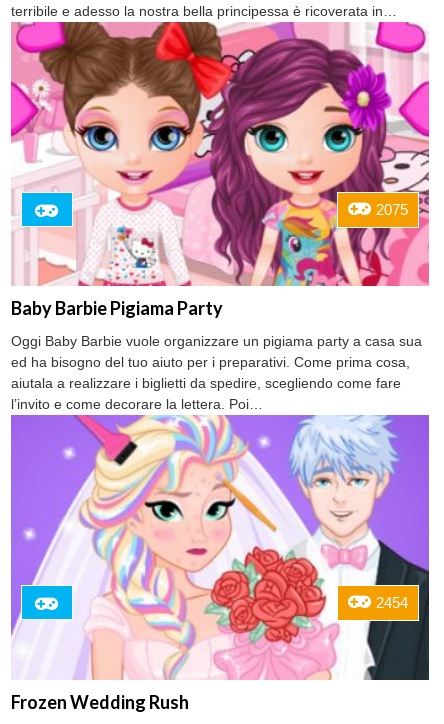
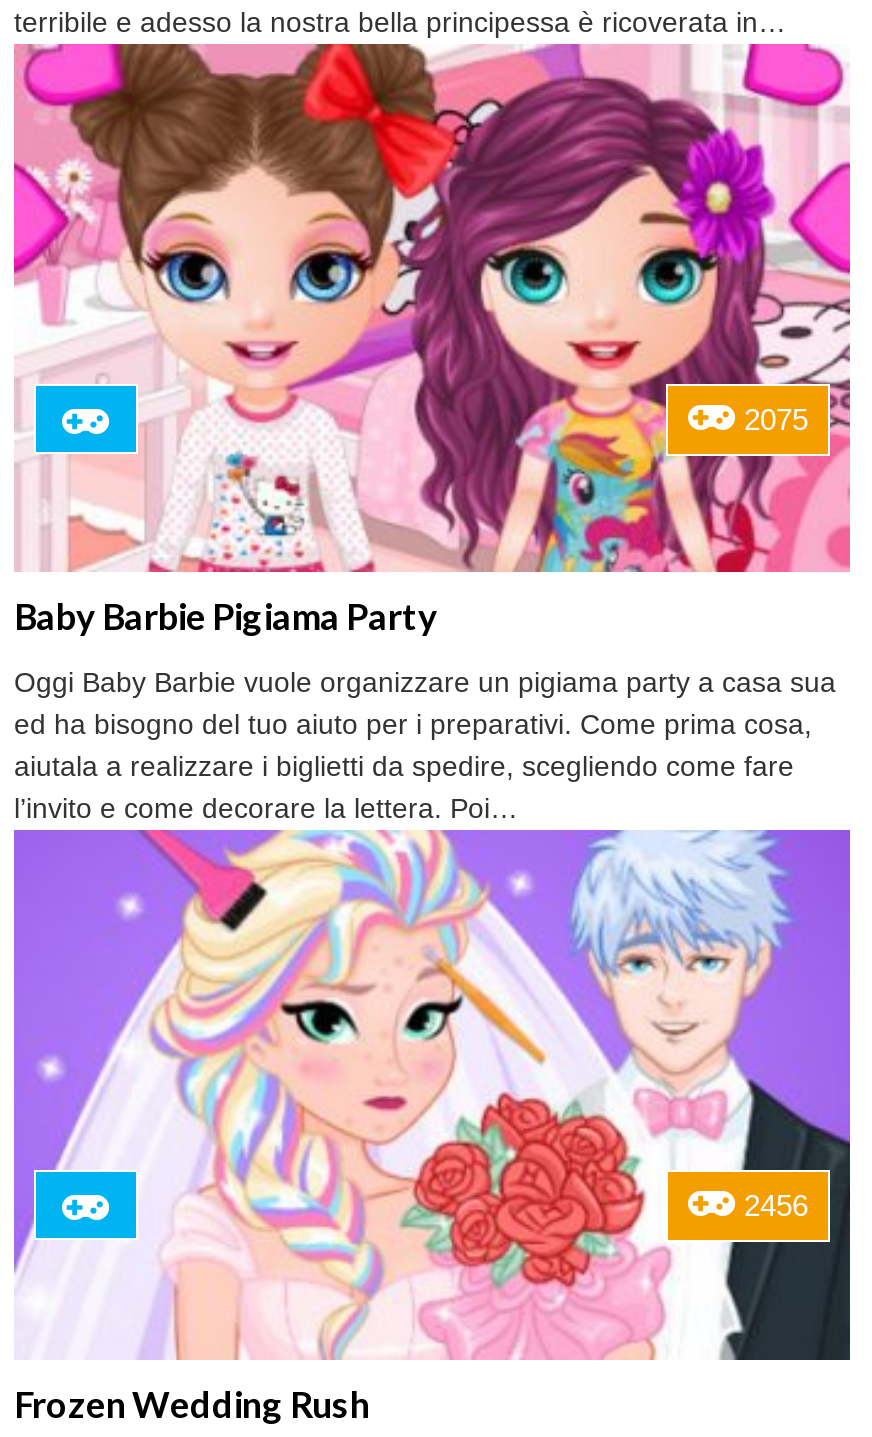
- 2454
+ 2456
